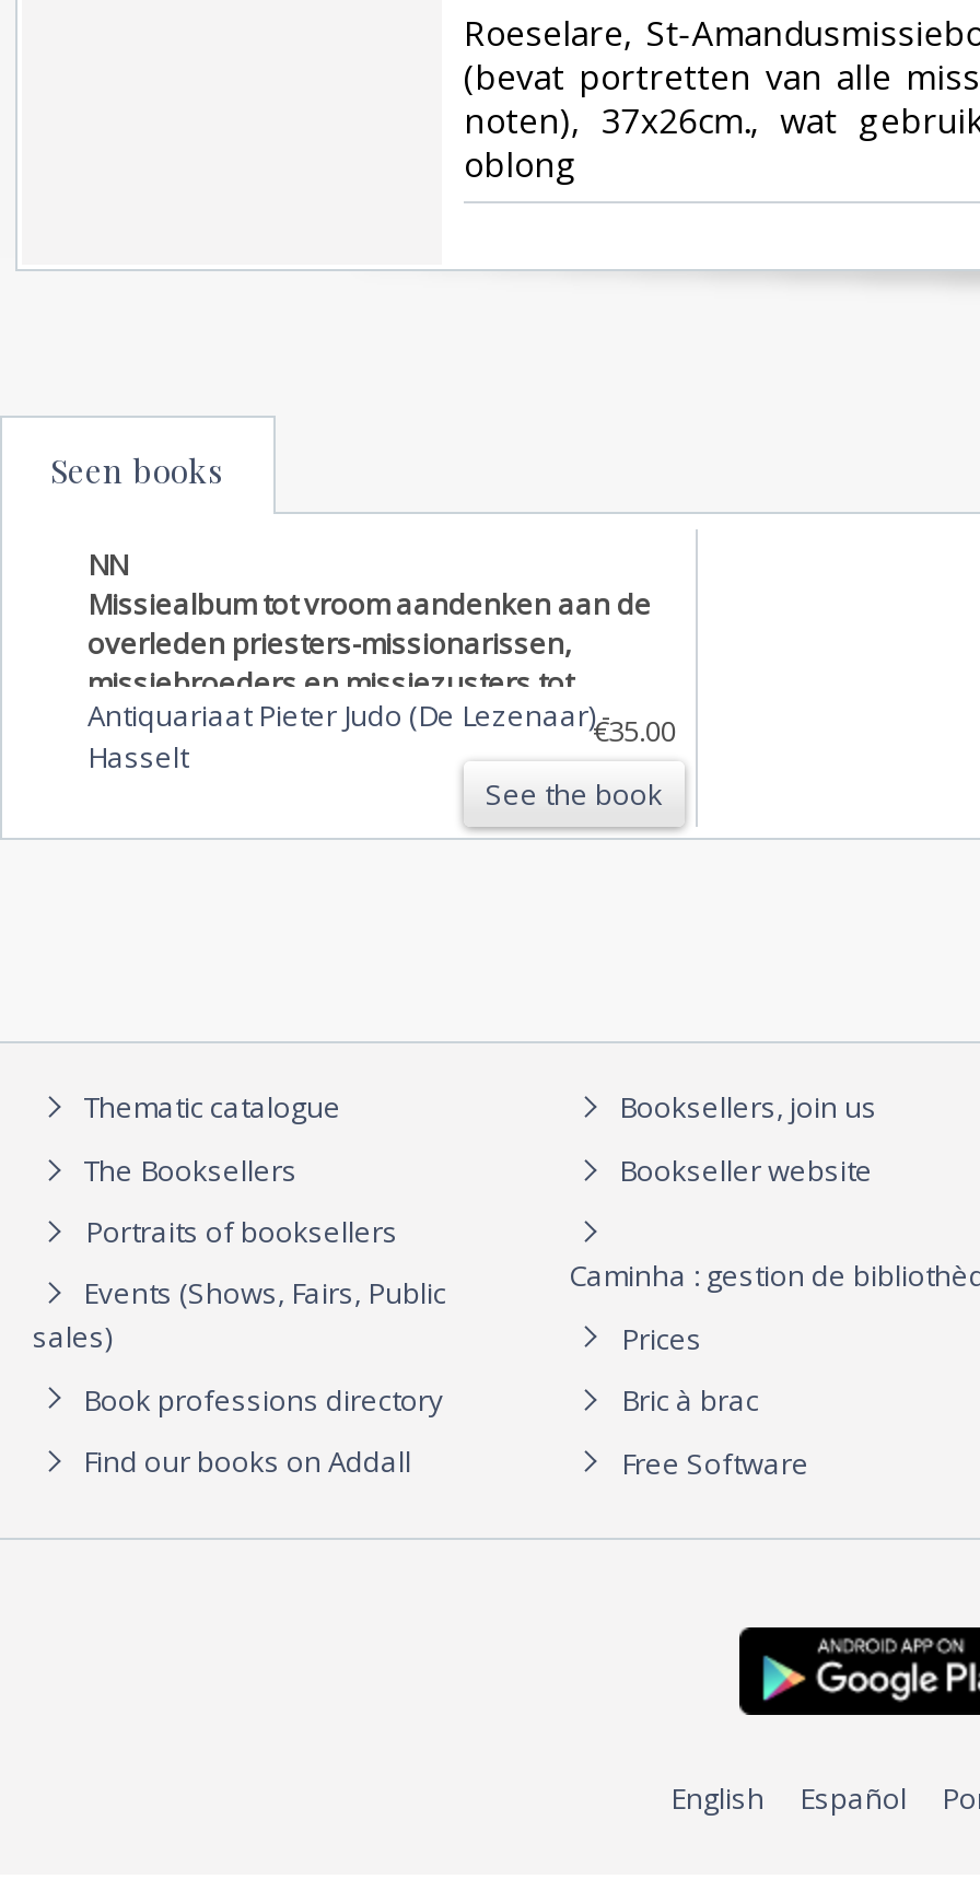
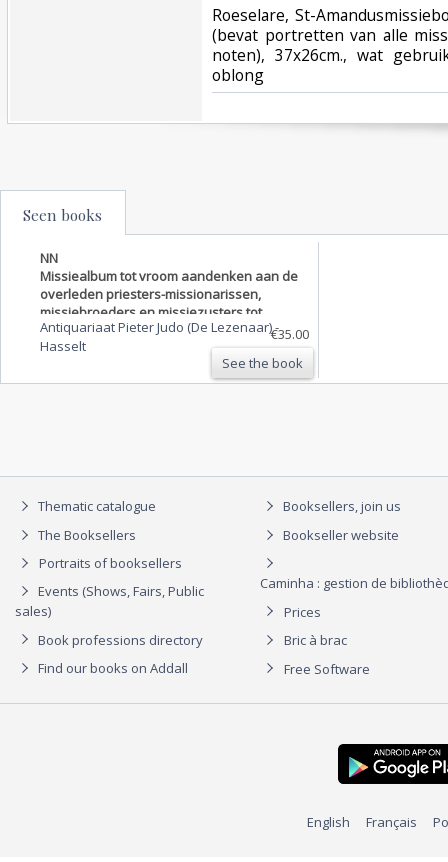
- Español
+ Français
